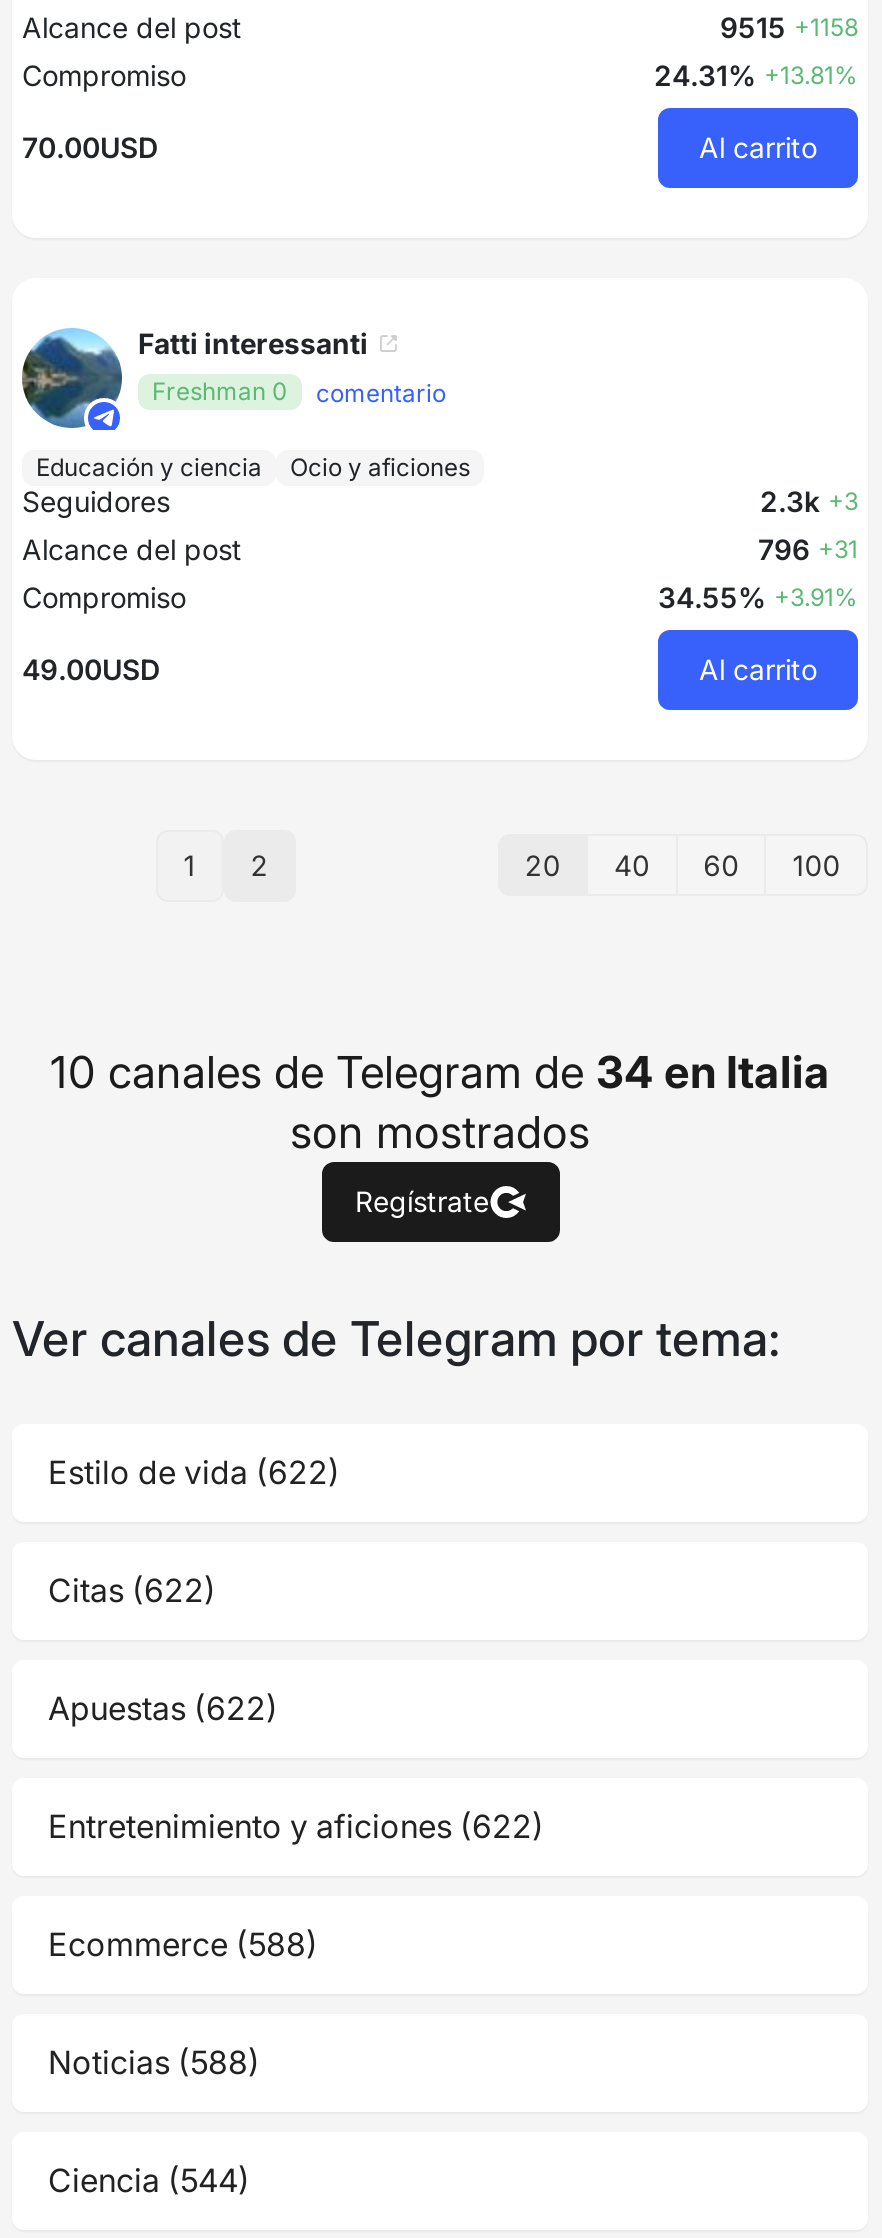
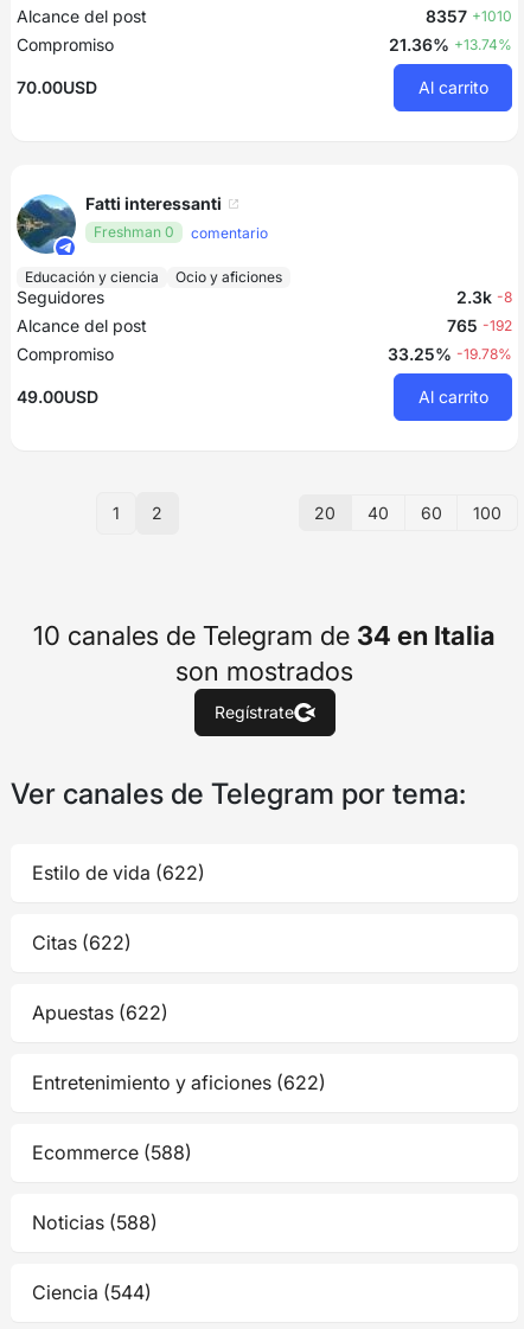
- 9515 +1158
+ 8357 +1010

- 24.31% +13.81%
+ 21.36% +13.74%

- 2.3k +3
+ 2.3k -8

- 796 +31
+ 765 -192

- 34.55% +3.91%
+ 33.25% -19.78%
